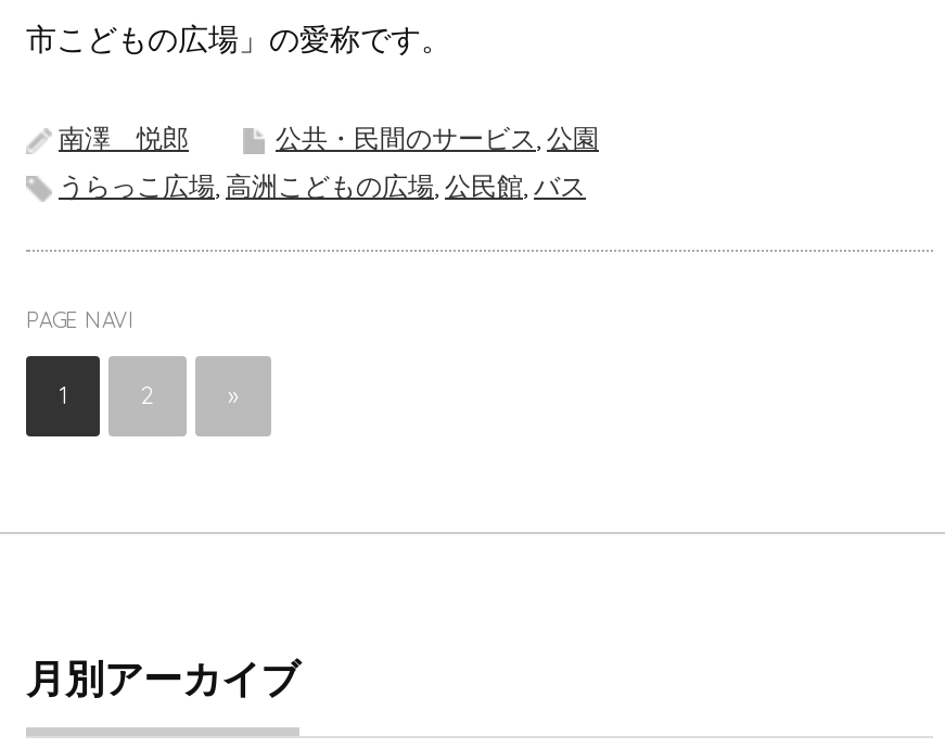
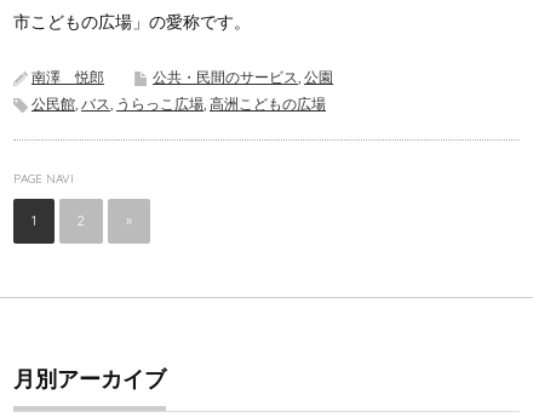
- うらっこ広場,高洲こどもの広場,公民館,バス
+ 公民館,バス,うらっこ広場,高洲こどもの広場
